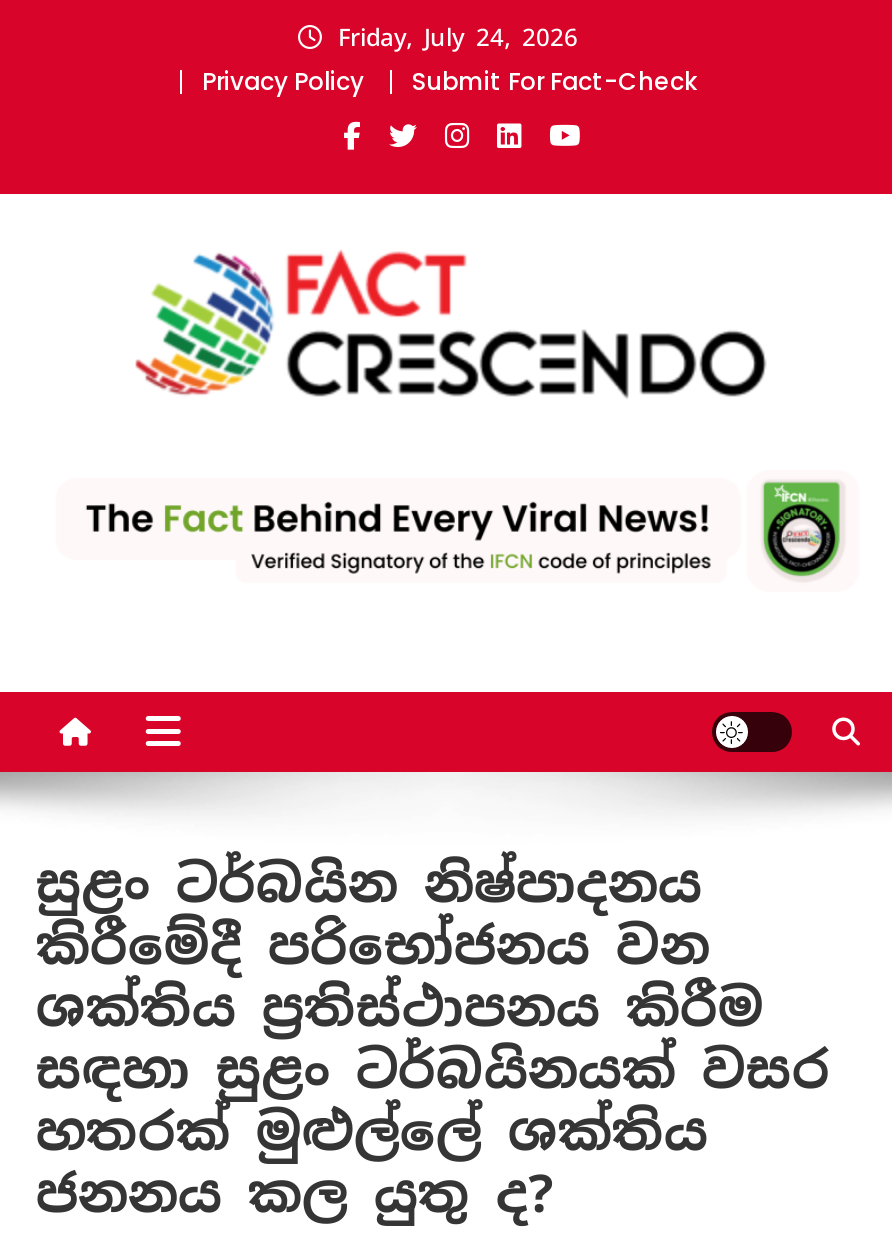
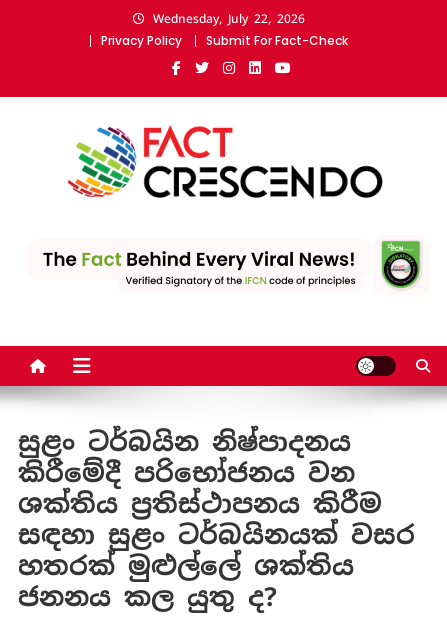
- Friday, July 24, 2026
+ Wednesday, July 22, 2026
